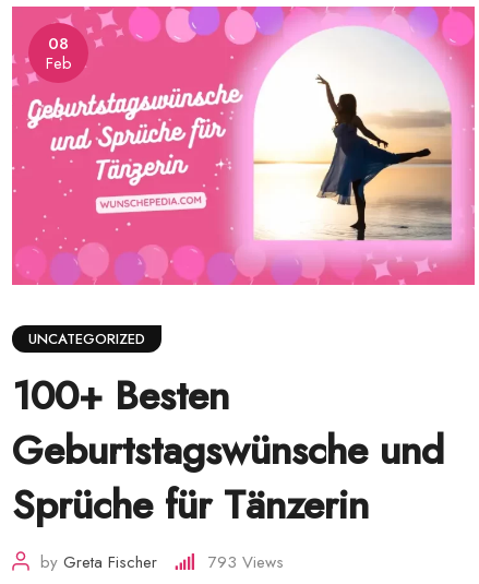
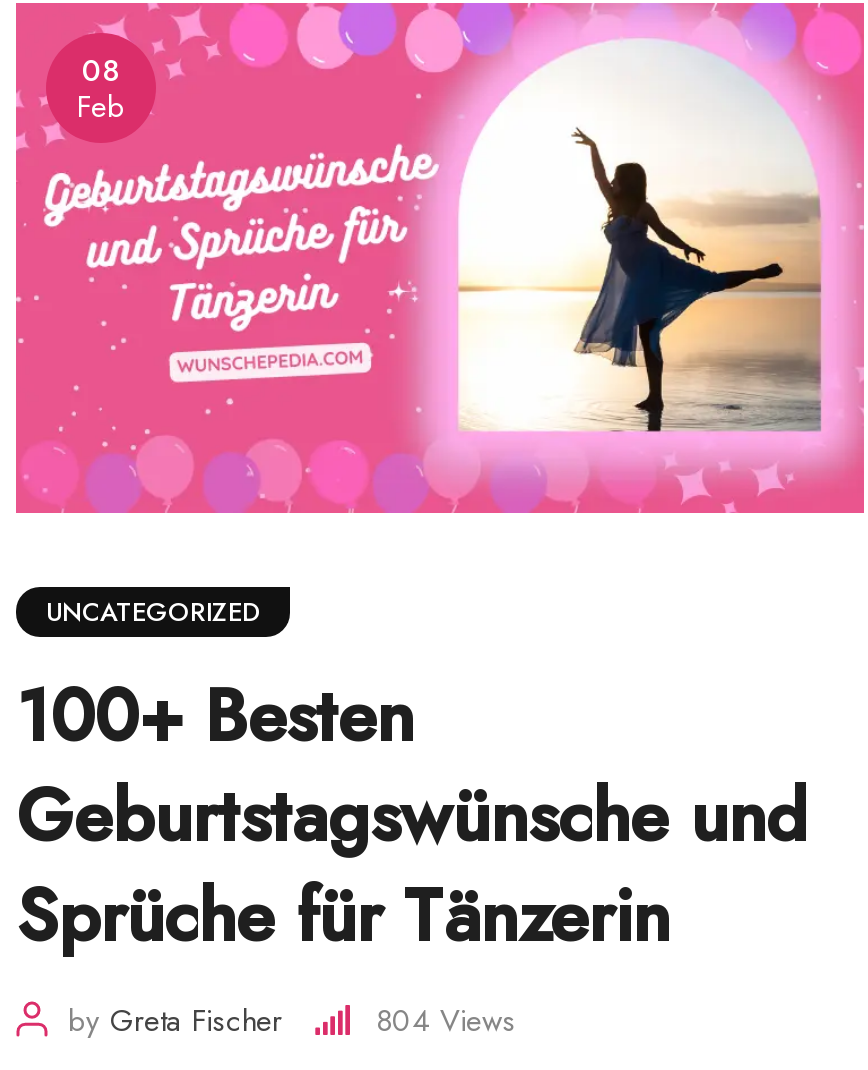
- 793 Views
+ 804 Views
